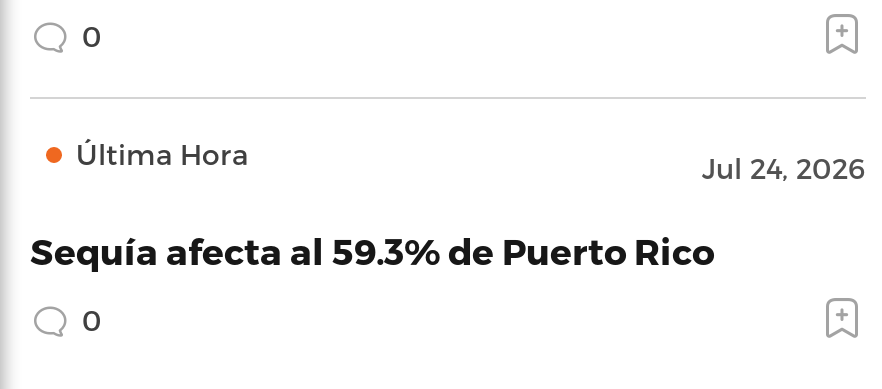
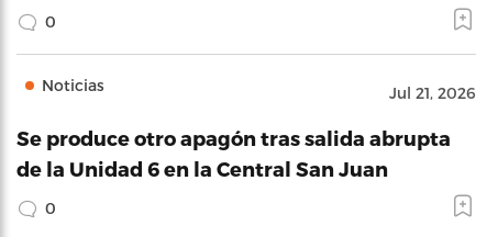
- Última Hora
- Jul 24, 2026
+ Noticias
+ Jul 21, 2026

- Sequía afecta al 59.3% de Puerto Rico
+ Se produce otro apagón tras salida abrupta
+ de la Unidad 6 en la Central San Juan
